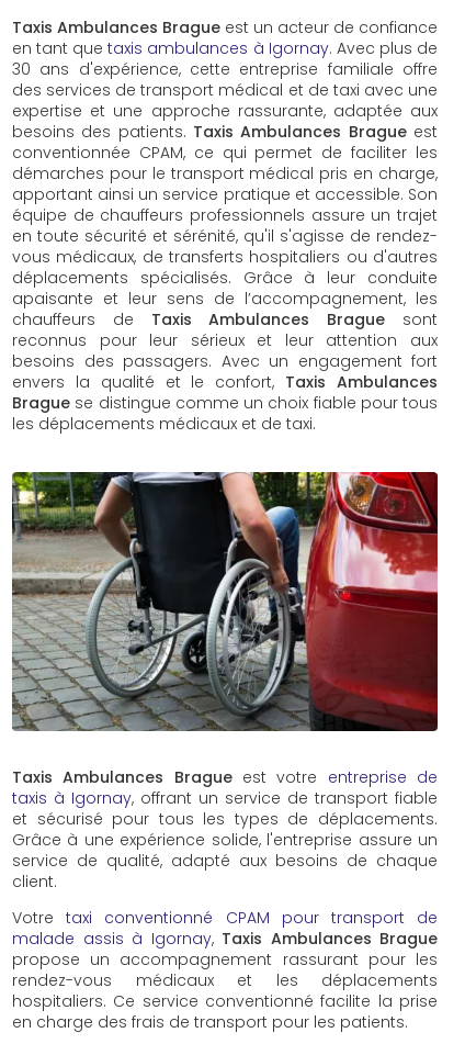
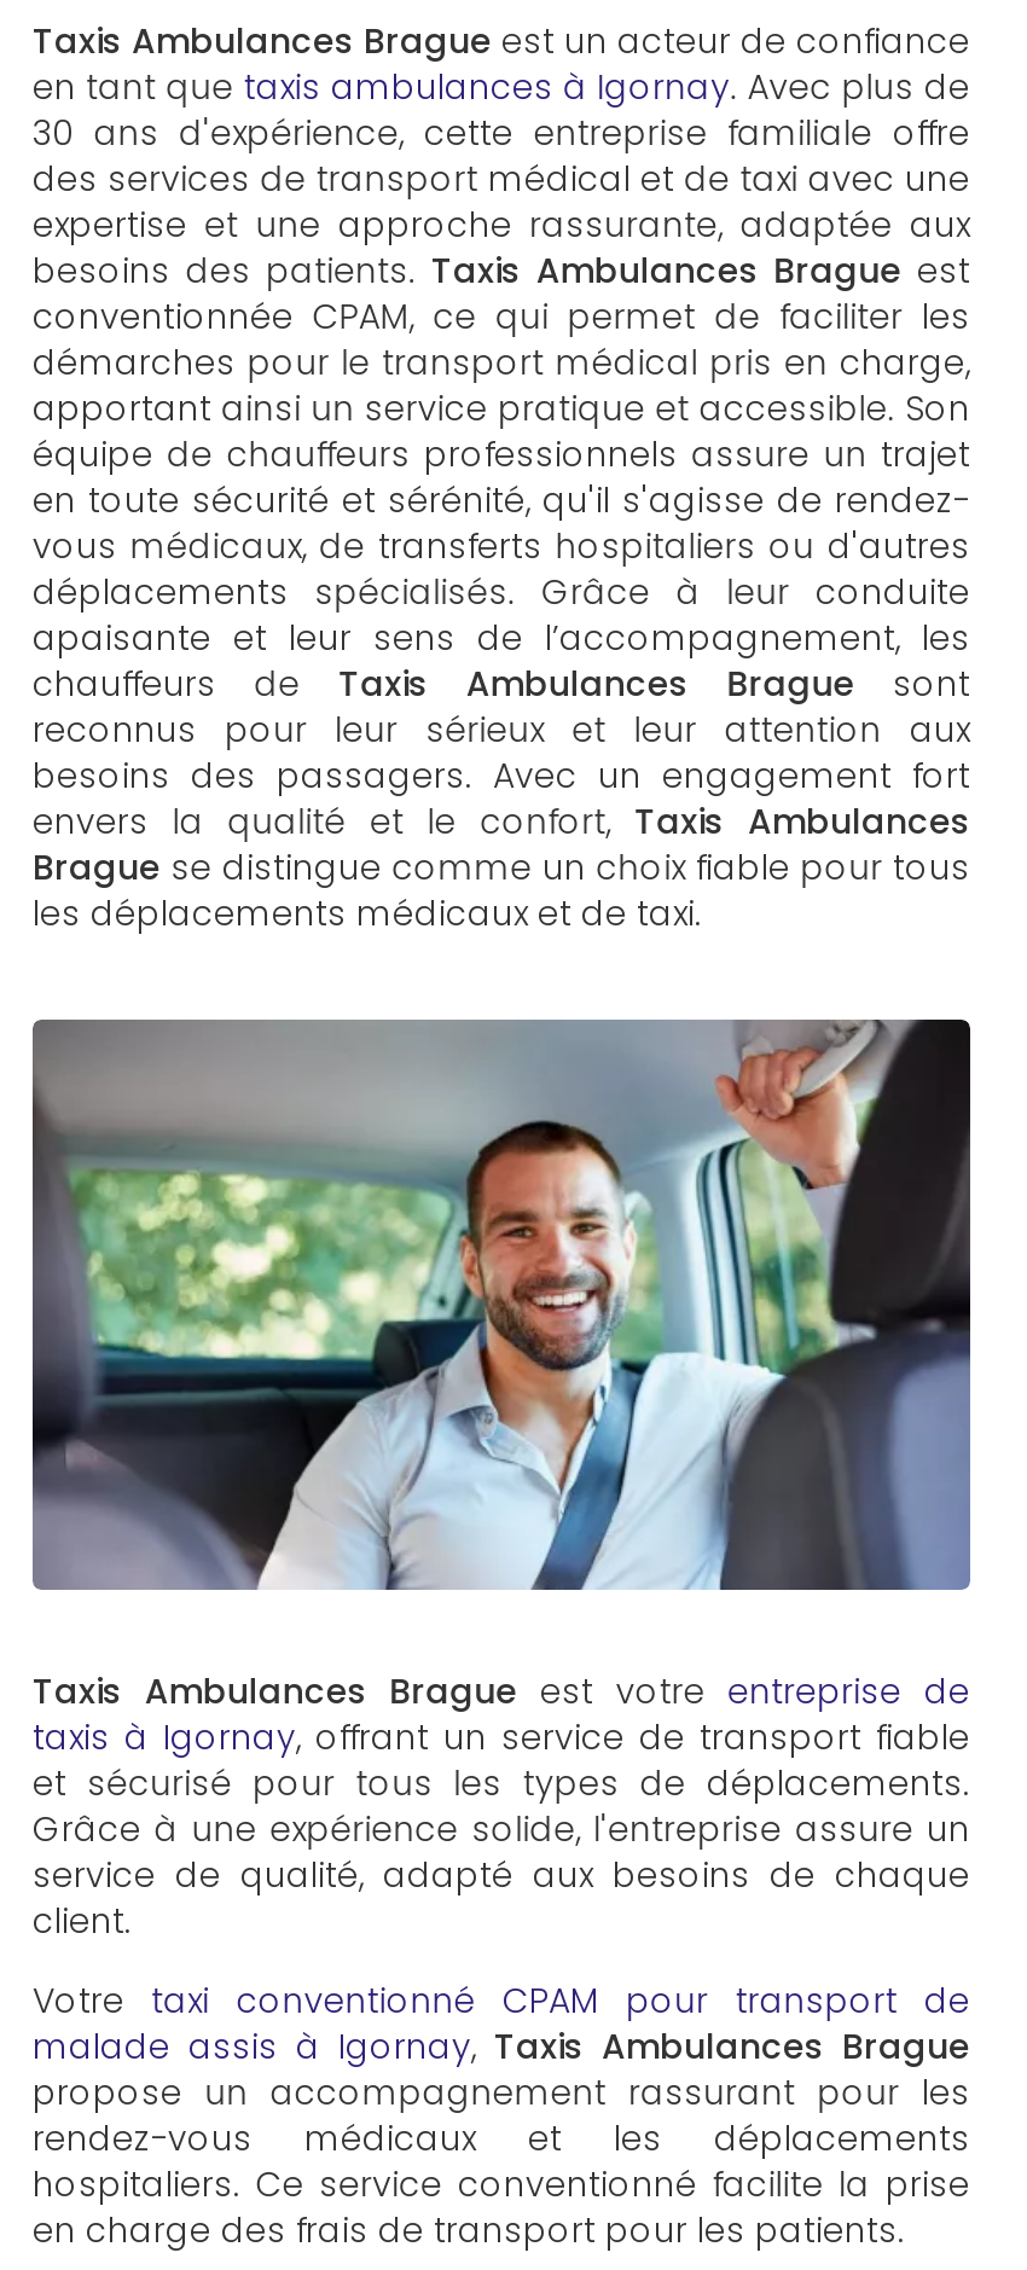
- [image]
+ [image]
